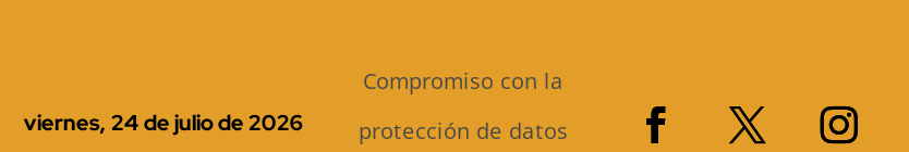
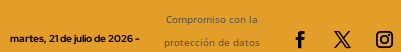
- viernes, 24 de julio de 2026
+ martes, 21 de julio de 2026 -
